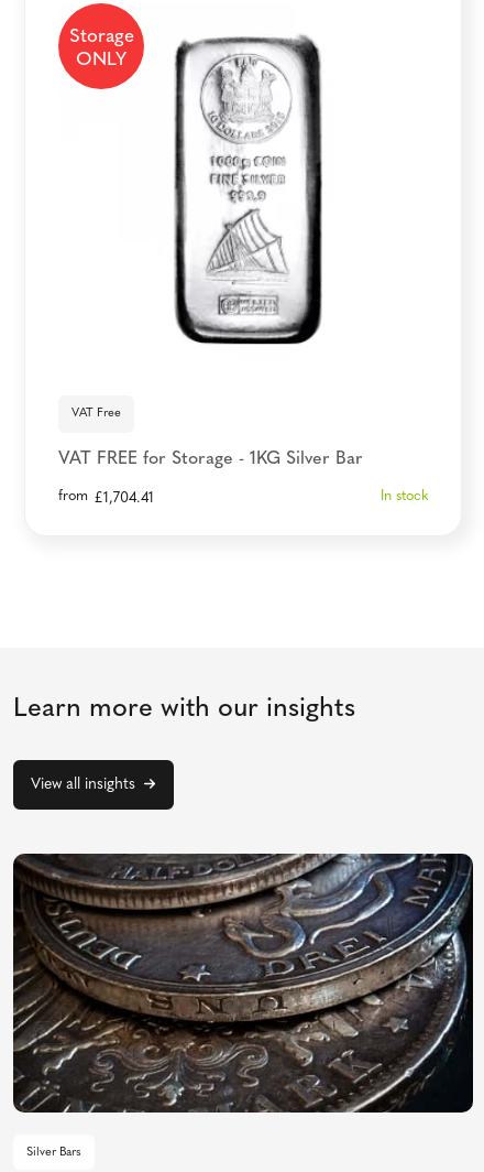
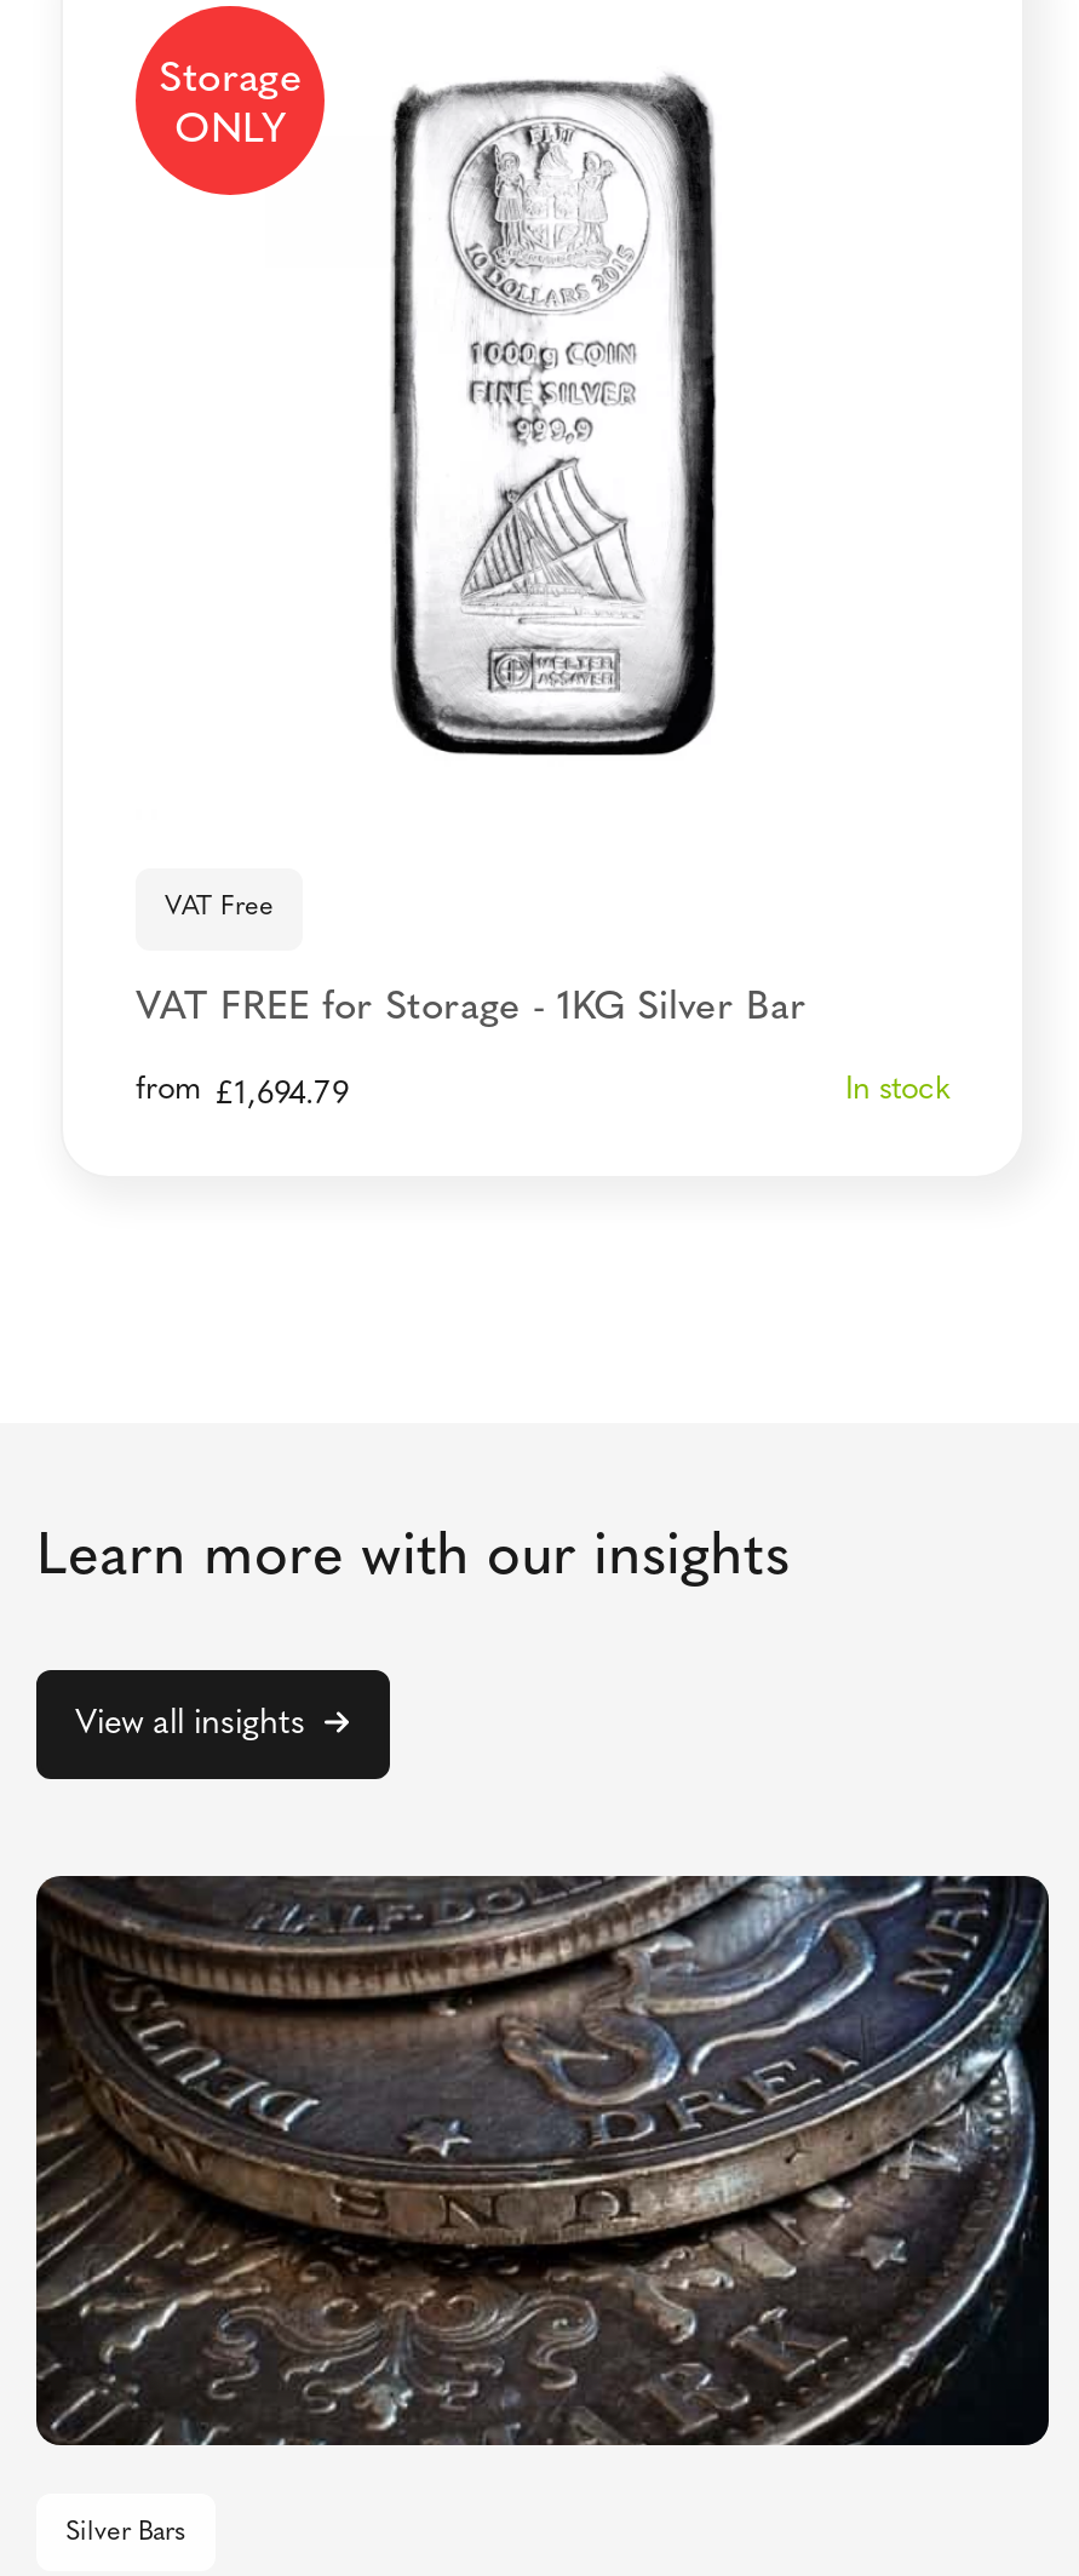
- from £1,704.41
+ from £1,694.79
